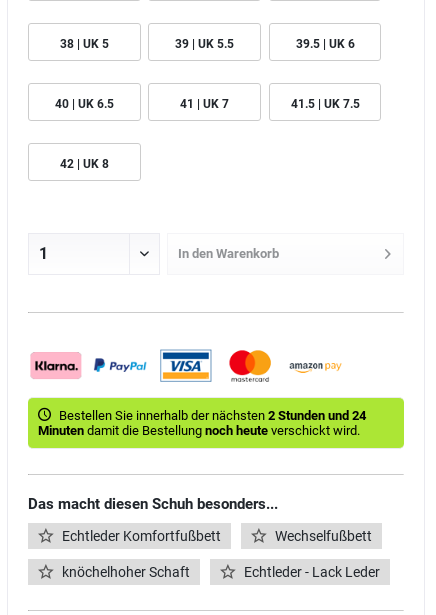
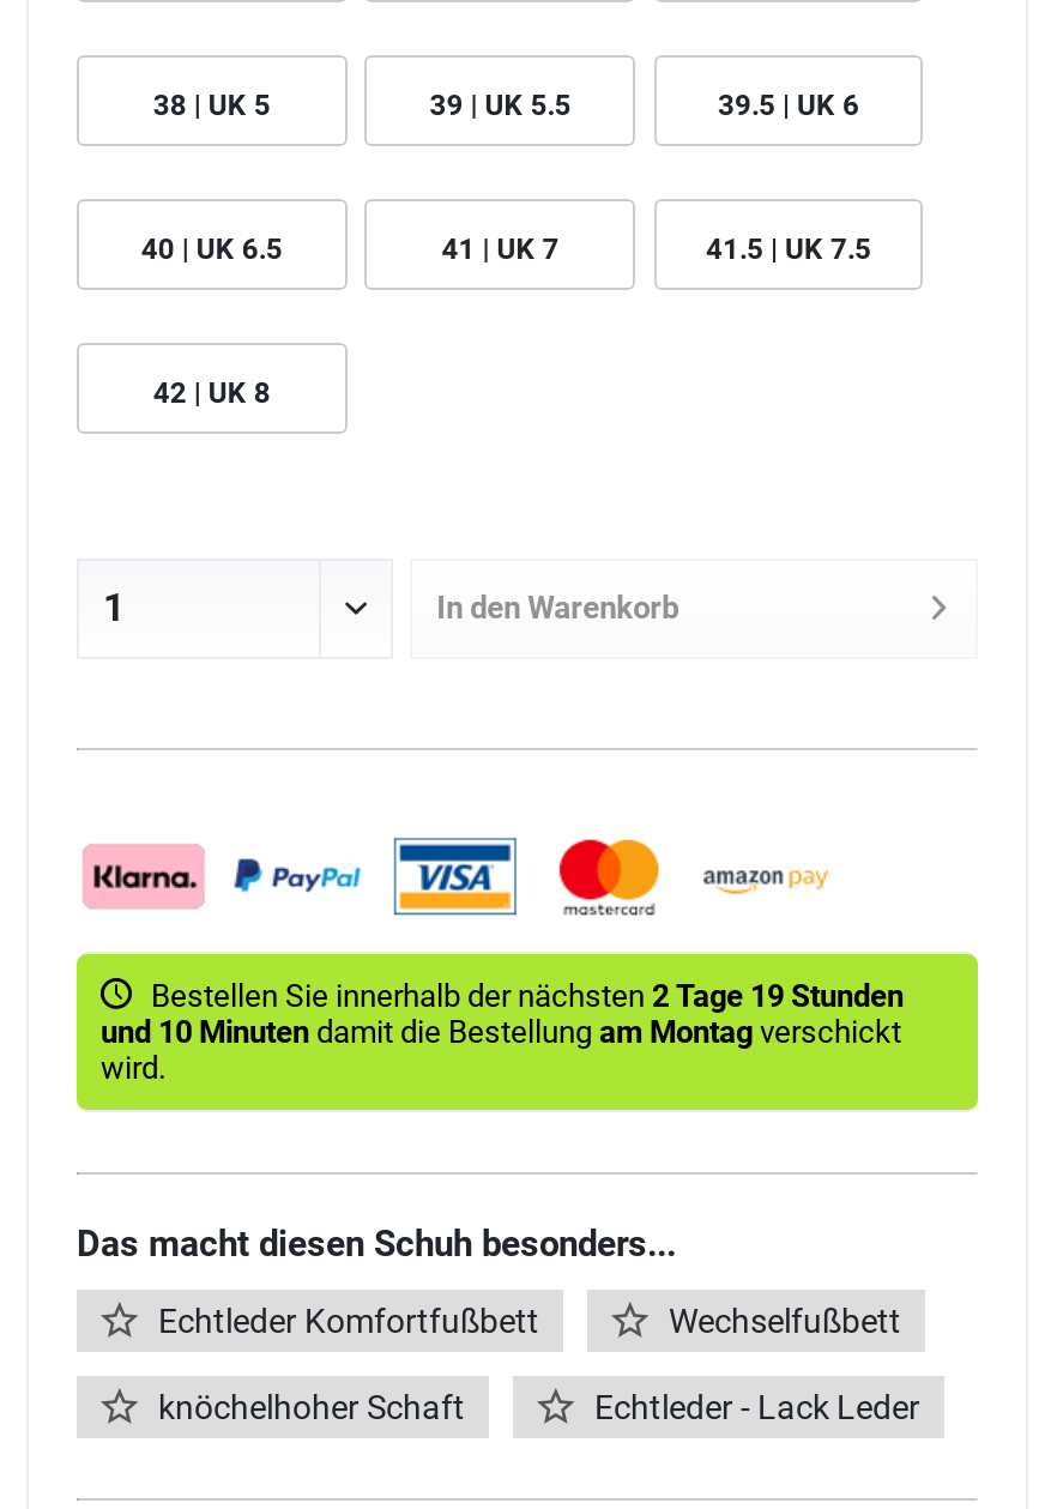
- Bestellen Sie innerhalb der nächsten 2 Stunden und 24
- Minuten damit die Bestellung noch heute verschickt wird.
+ Bestellen Sie innerhalb der nächsten 2 Tage 19 Stunden
+ und 10 Minuten damit die Bestellung am Montag verschickt
+ wird.
